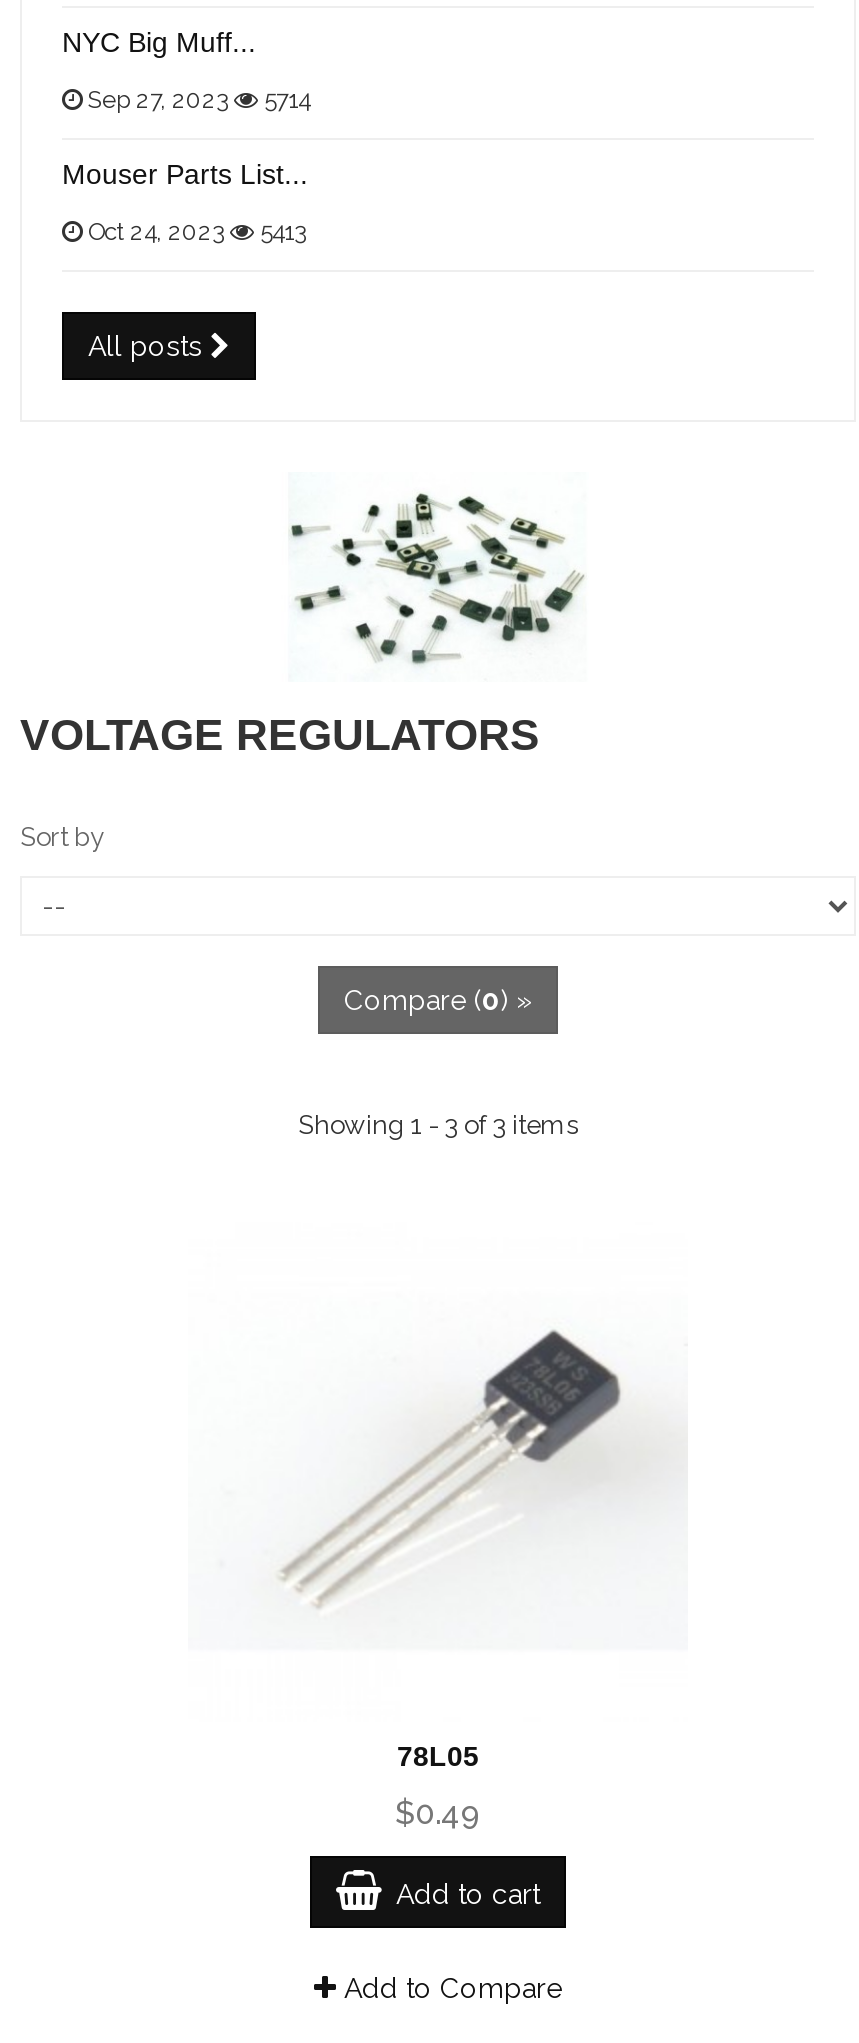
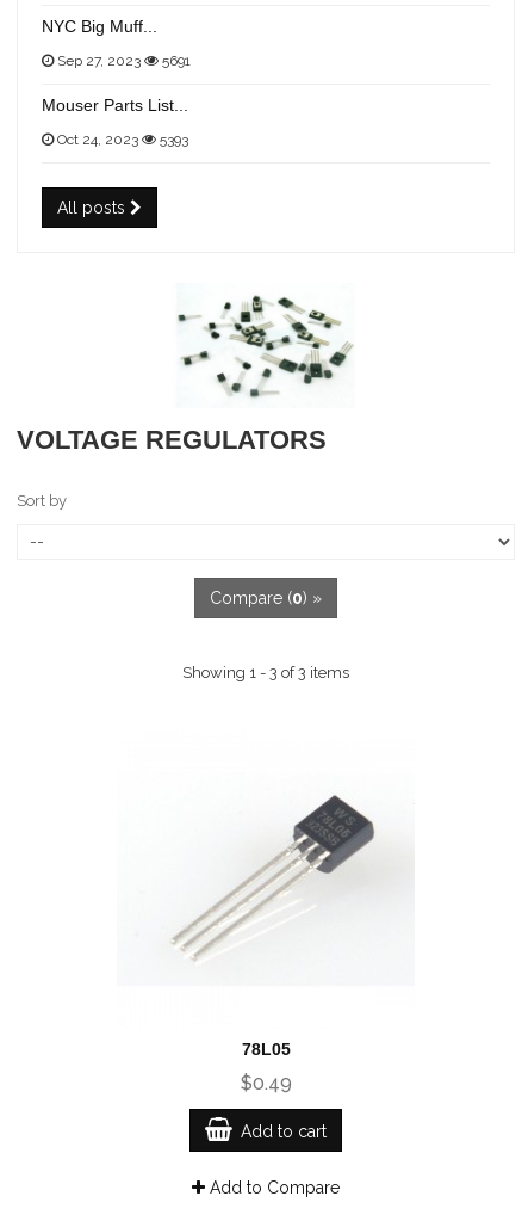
- Sep 27, 2023 5714
+ Sep 27, 2023 5691

- Oct 24, 2023 5413
+ Oct 24, 2023 5393
